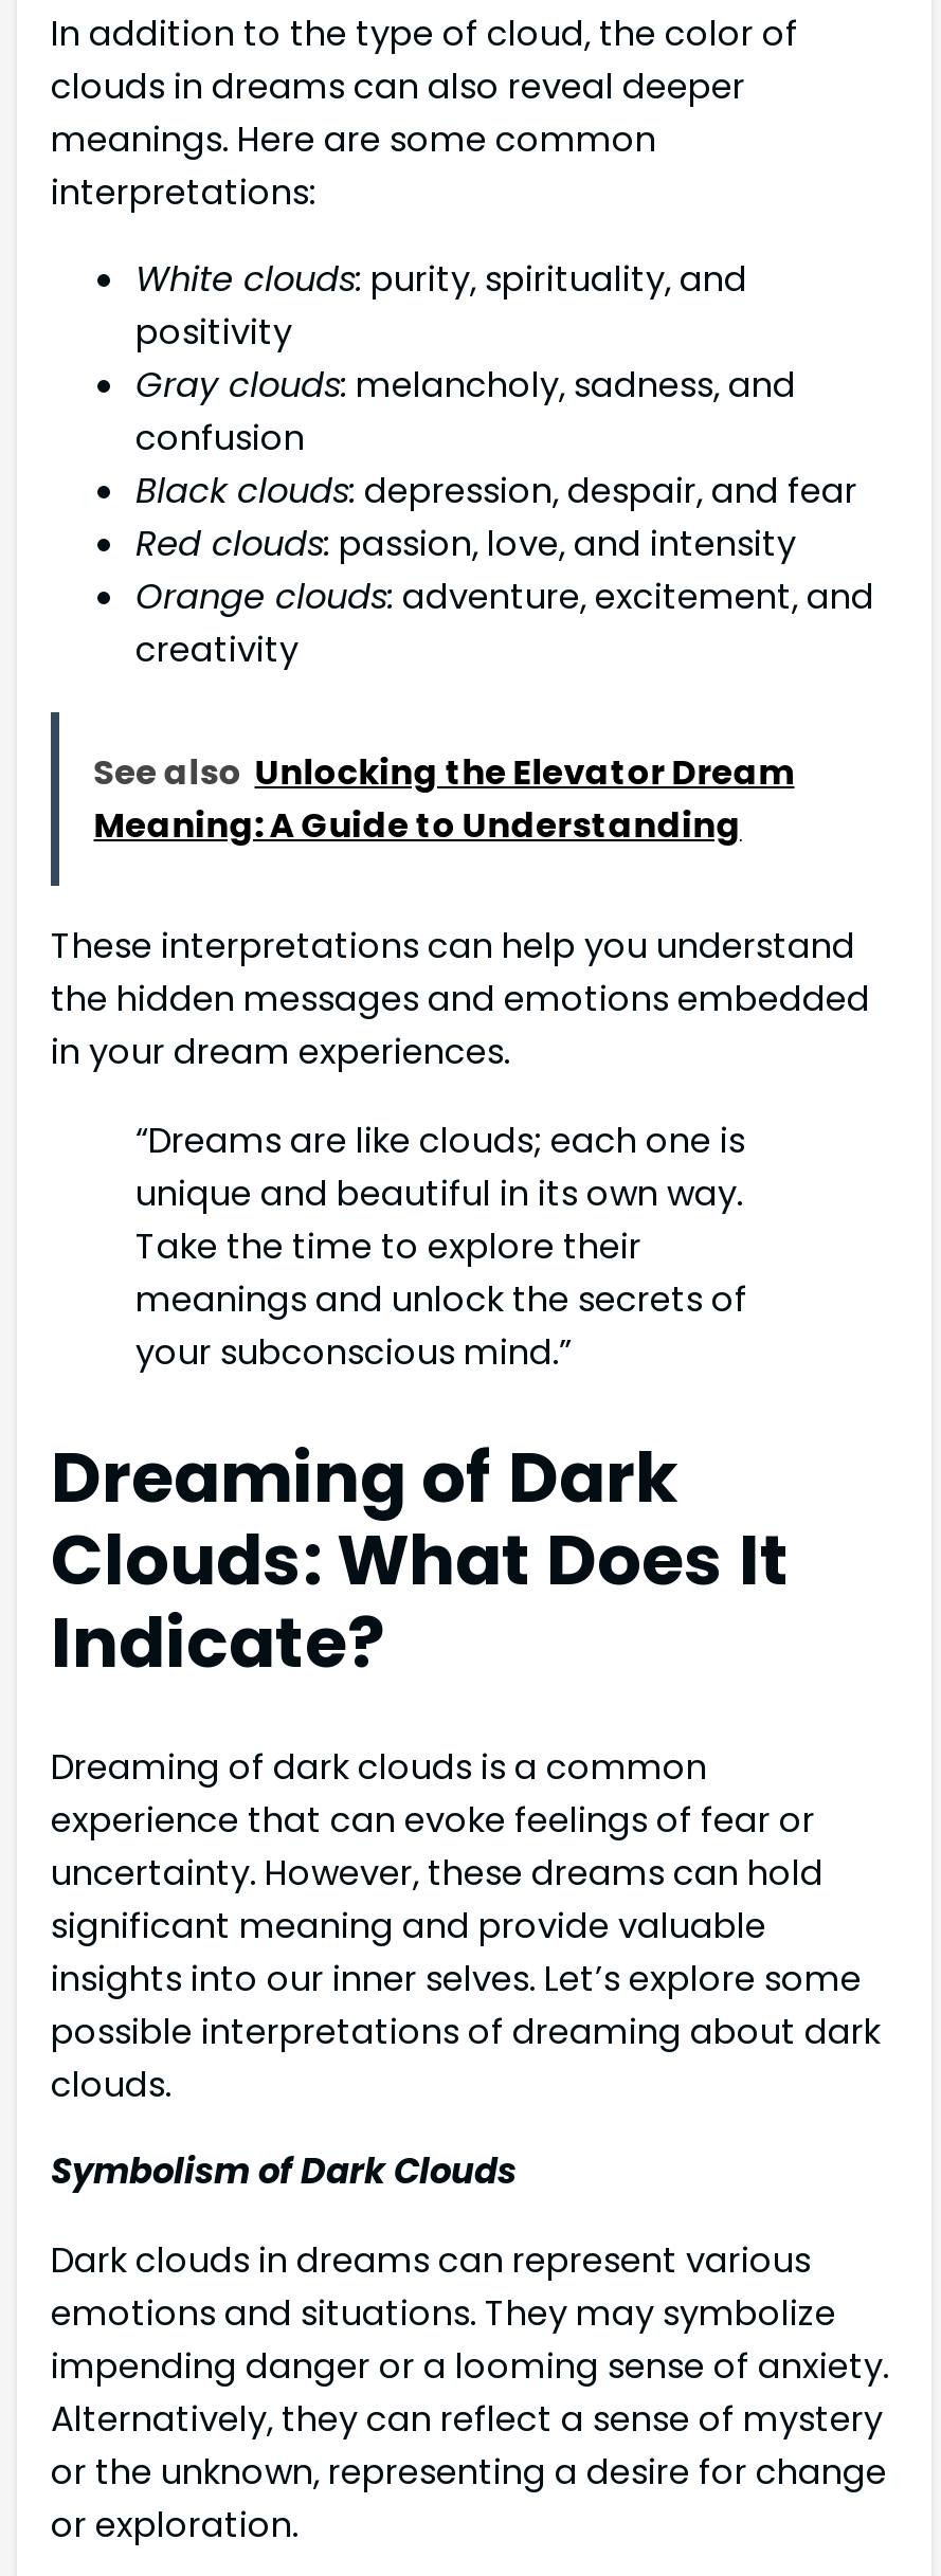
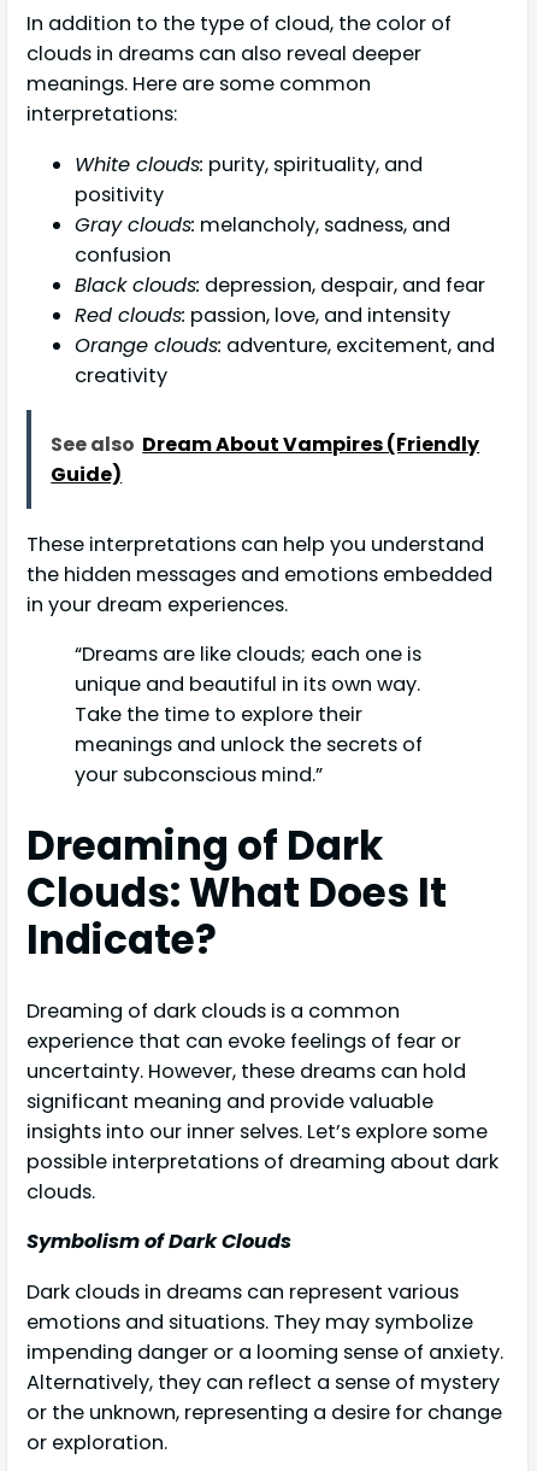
- See also Unlocking the Elevator Dream
- Meaning: A Guide to Understanding
+ See also Dream About Vampires (Friendly
+ Guide)
